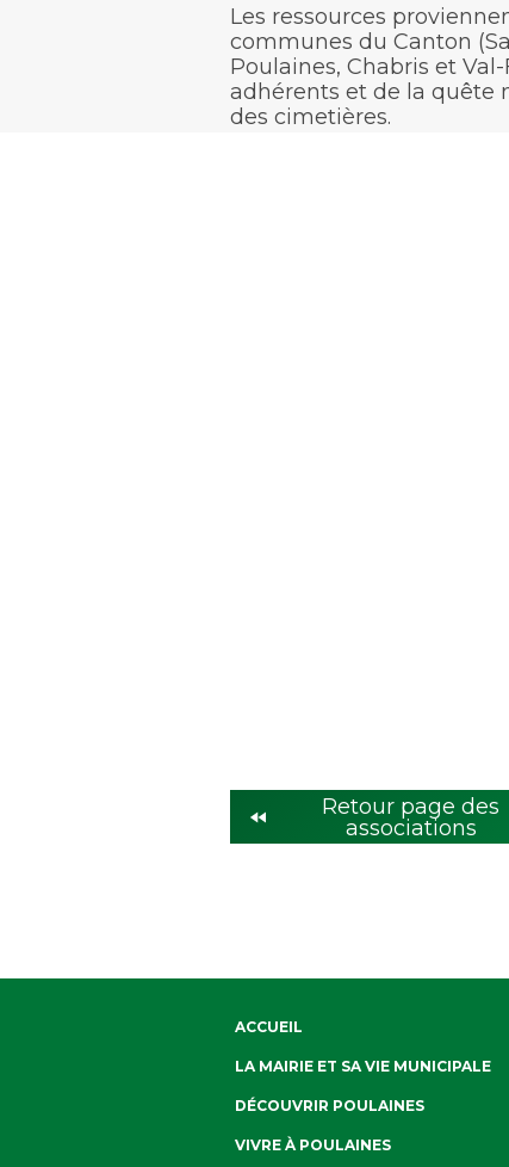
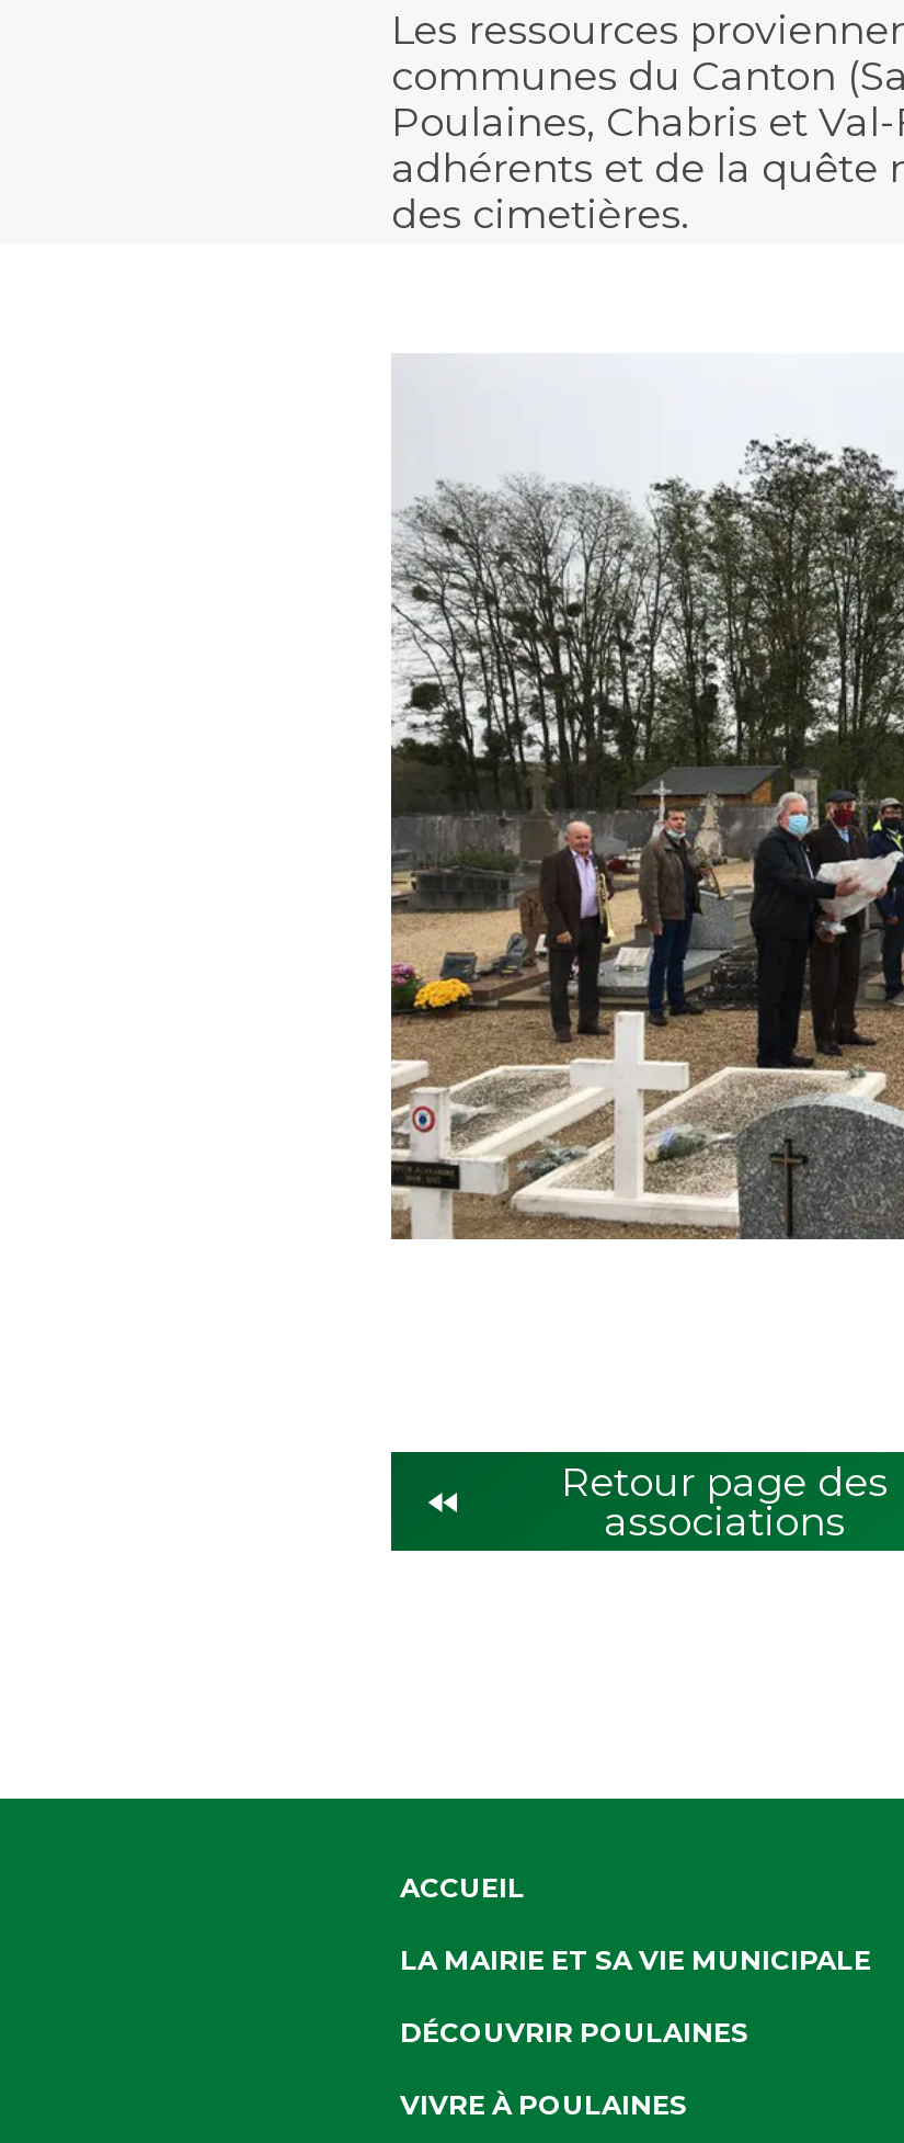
+ [image]
